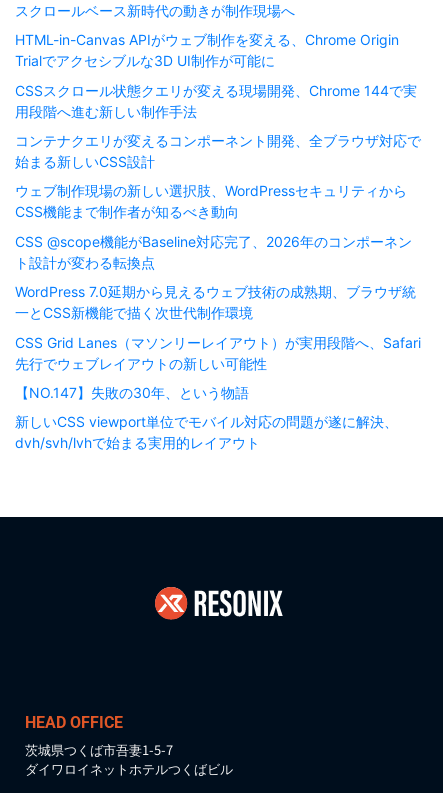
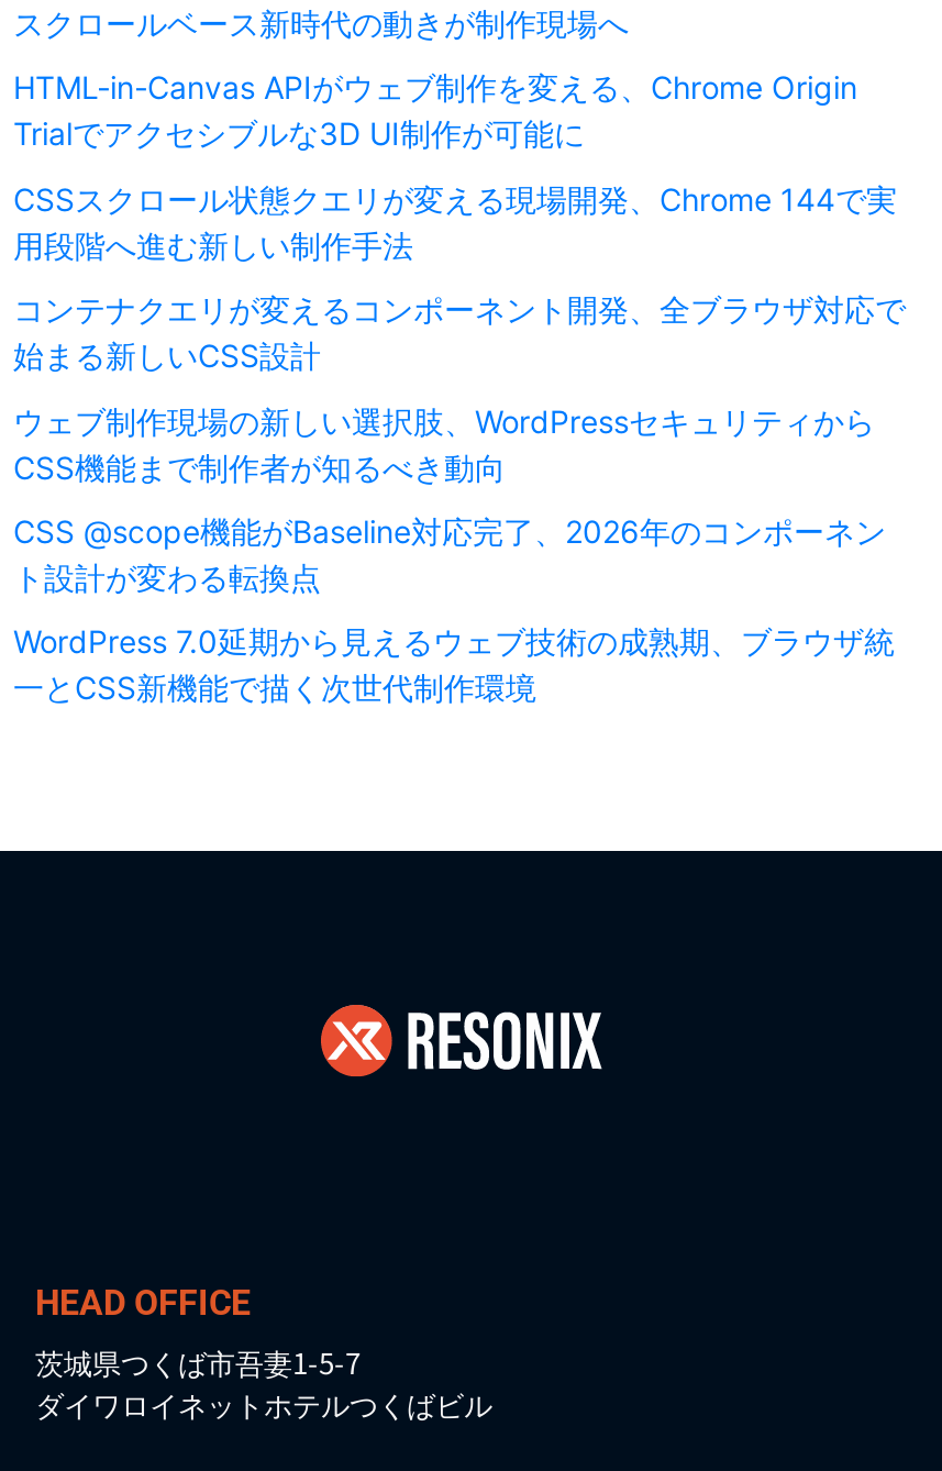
- CSS Grid Lanes（マソンリーレイアウト）が実用段階へ、Safari
- 先行でウェブレイアウトの新しい可能性
- 【NO.147】失敗の30年、という物語
- 新しいCSS viewport単位でモバイル対応の問題が遂に解決、
- dvh/svh/lvhで始まる実用的レイアウト
